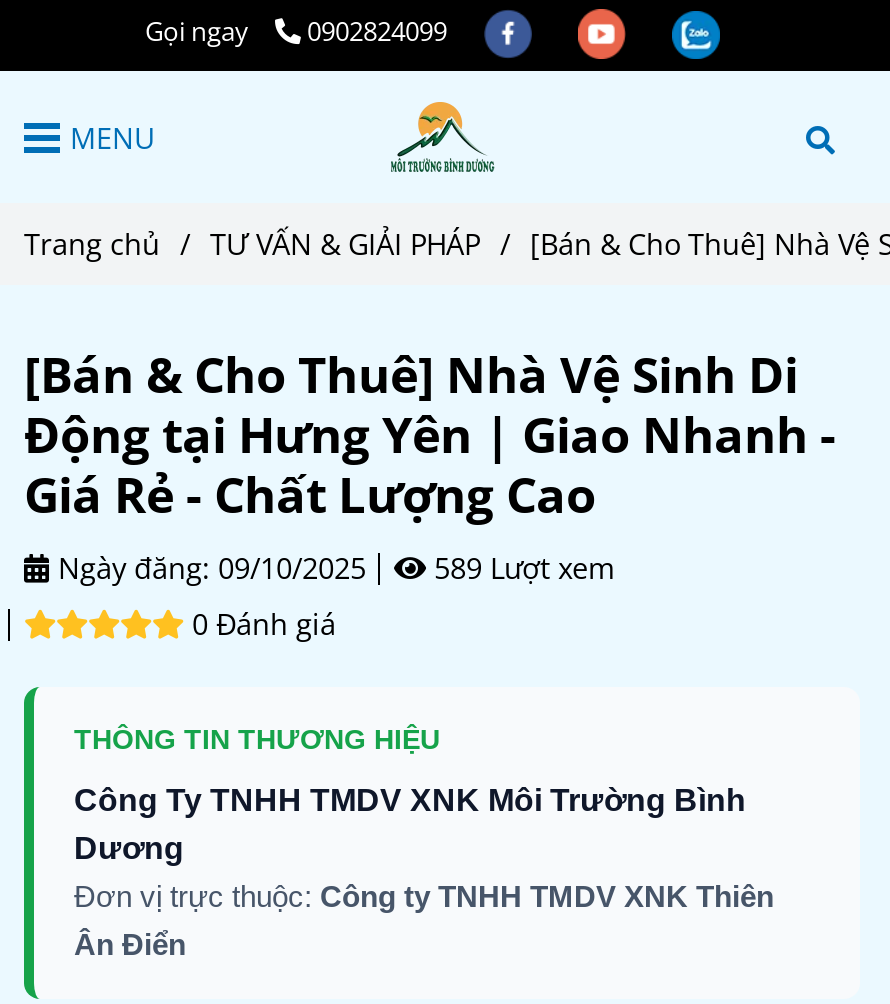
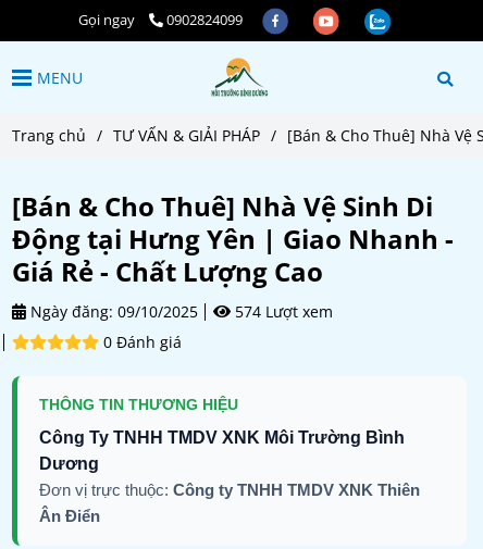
- Ngày đăng: 09/10/2025 589 Lượt xem
+ Ngày đăng: 09/10/2025 574 Lượt xem
